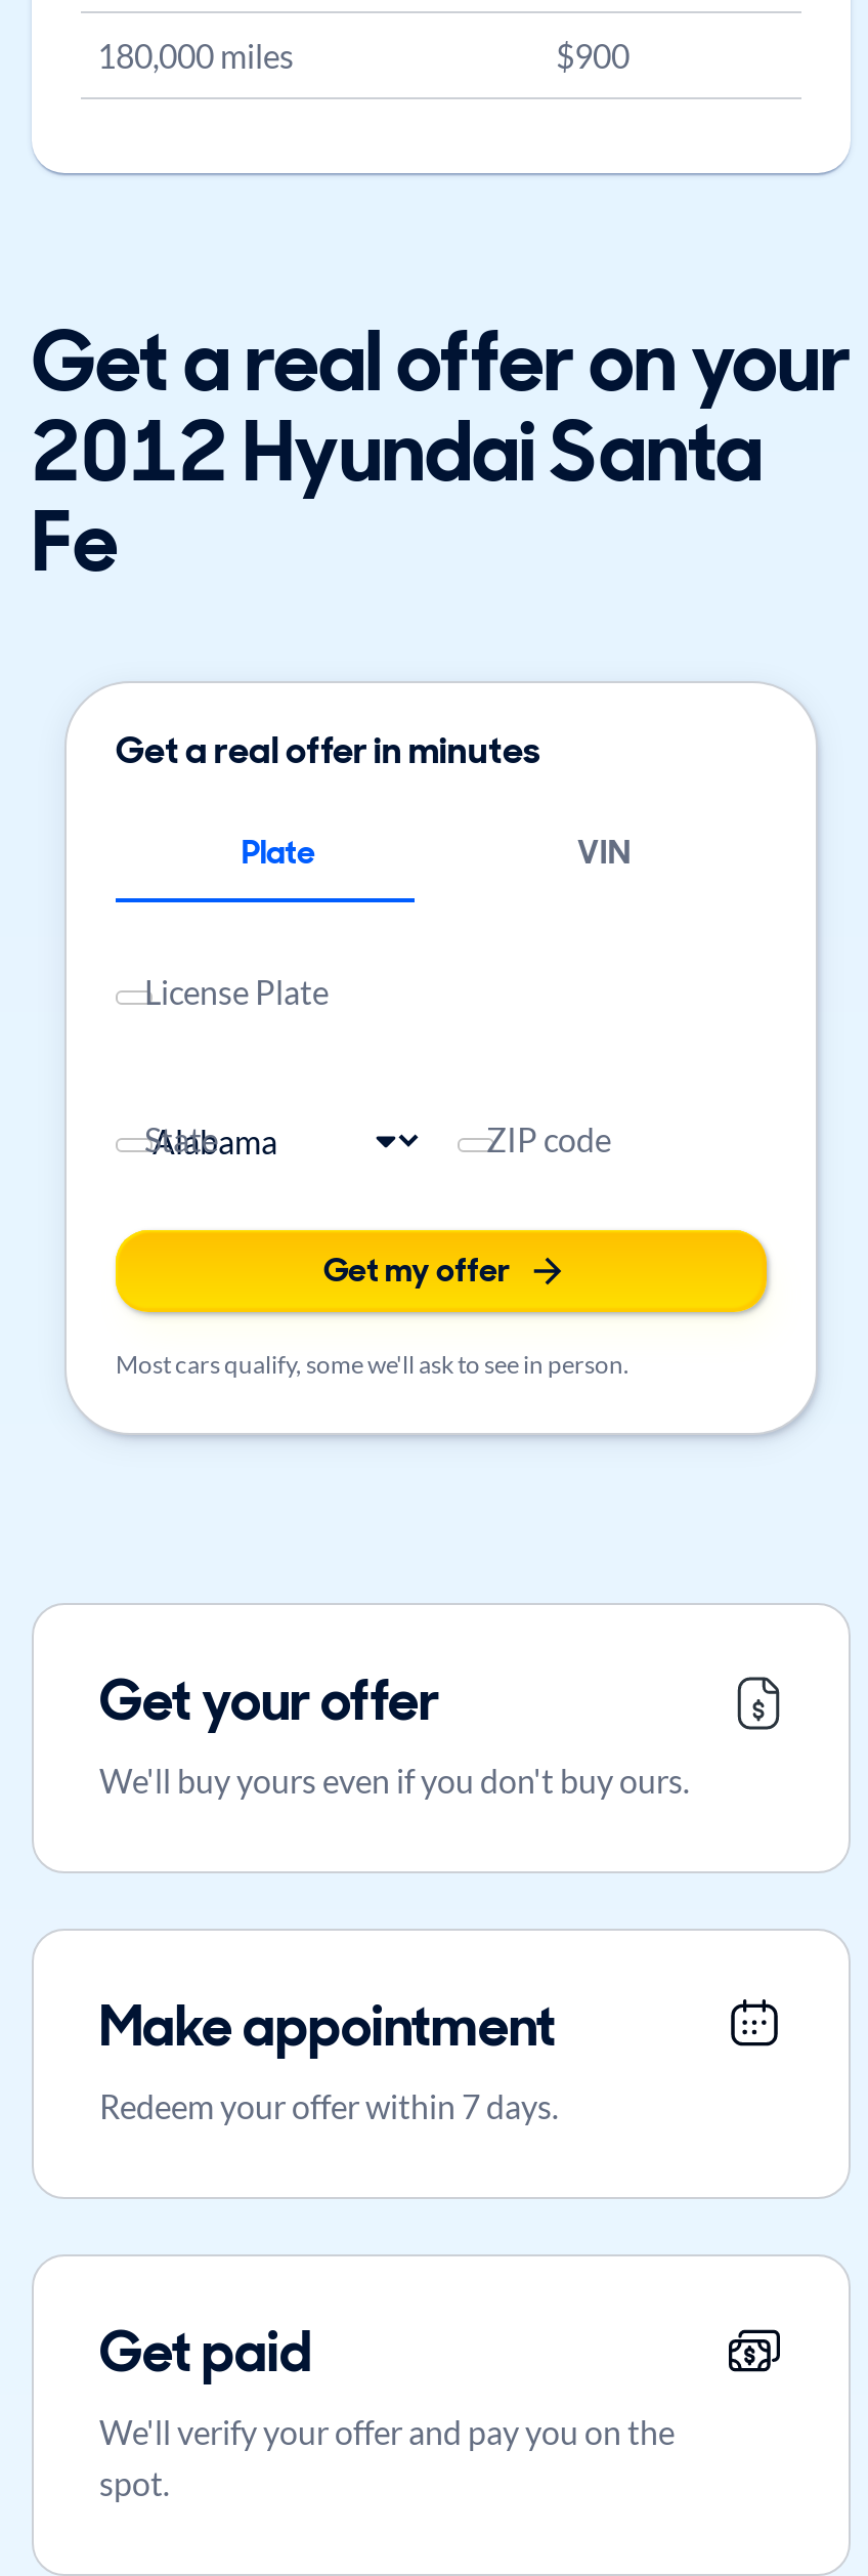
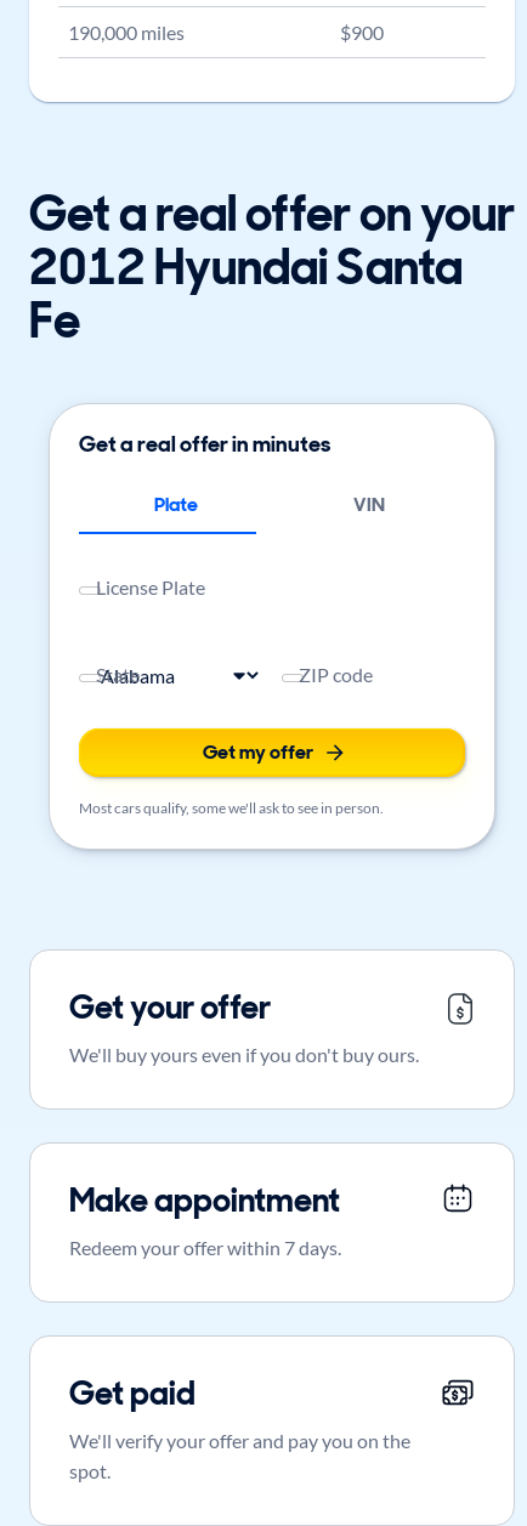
- 180,000 miles
+ 190,000 miles
